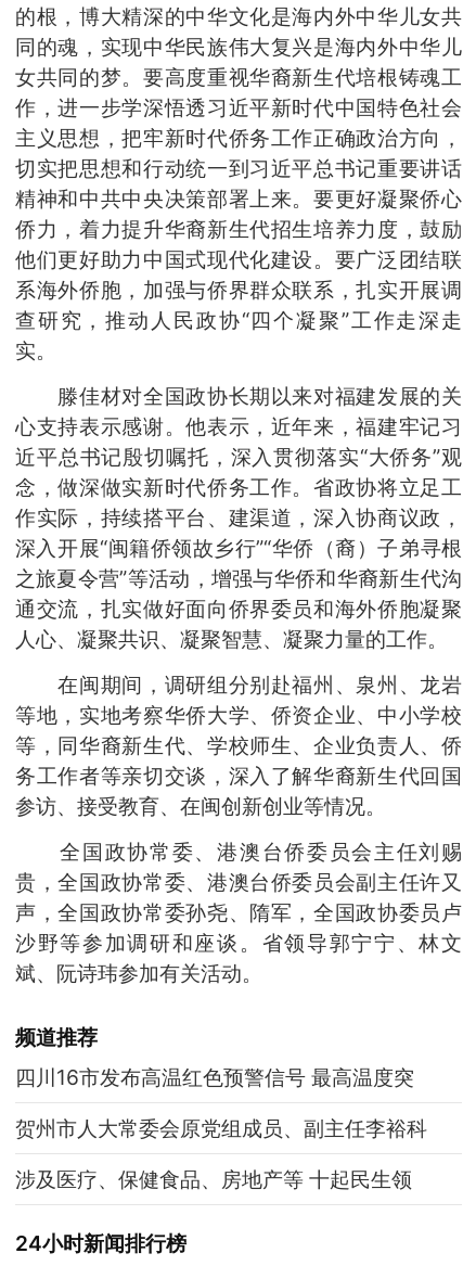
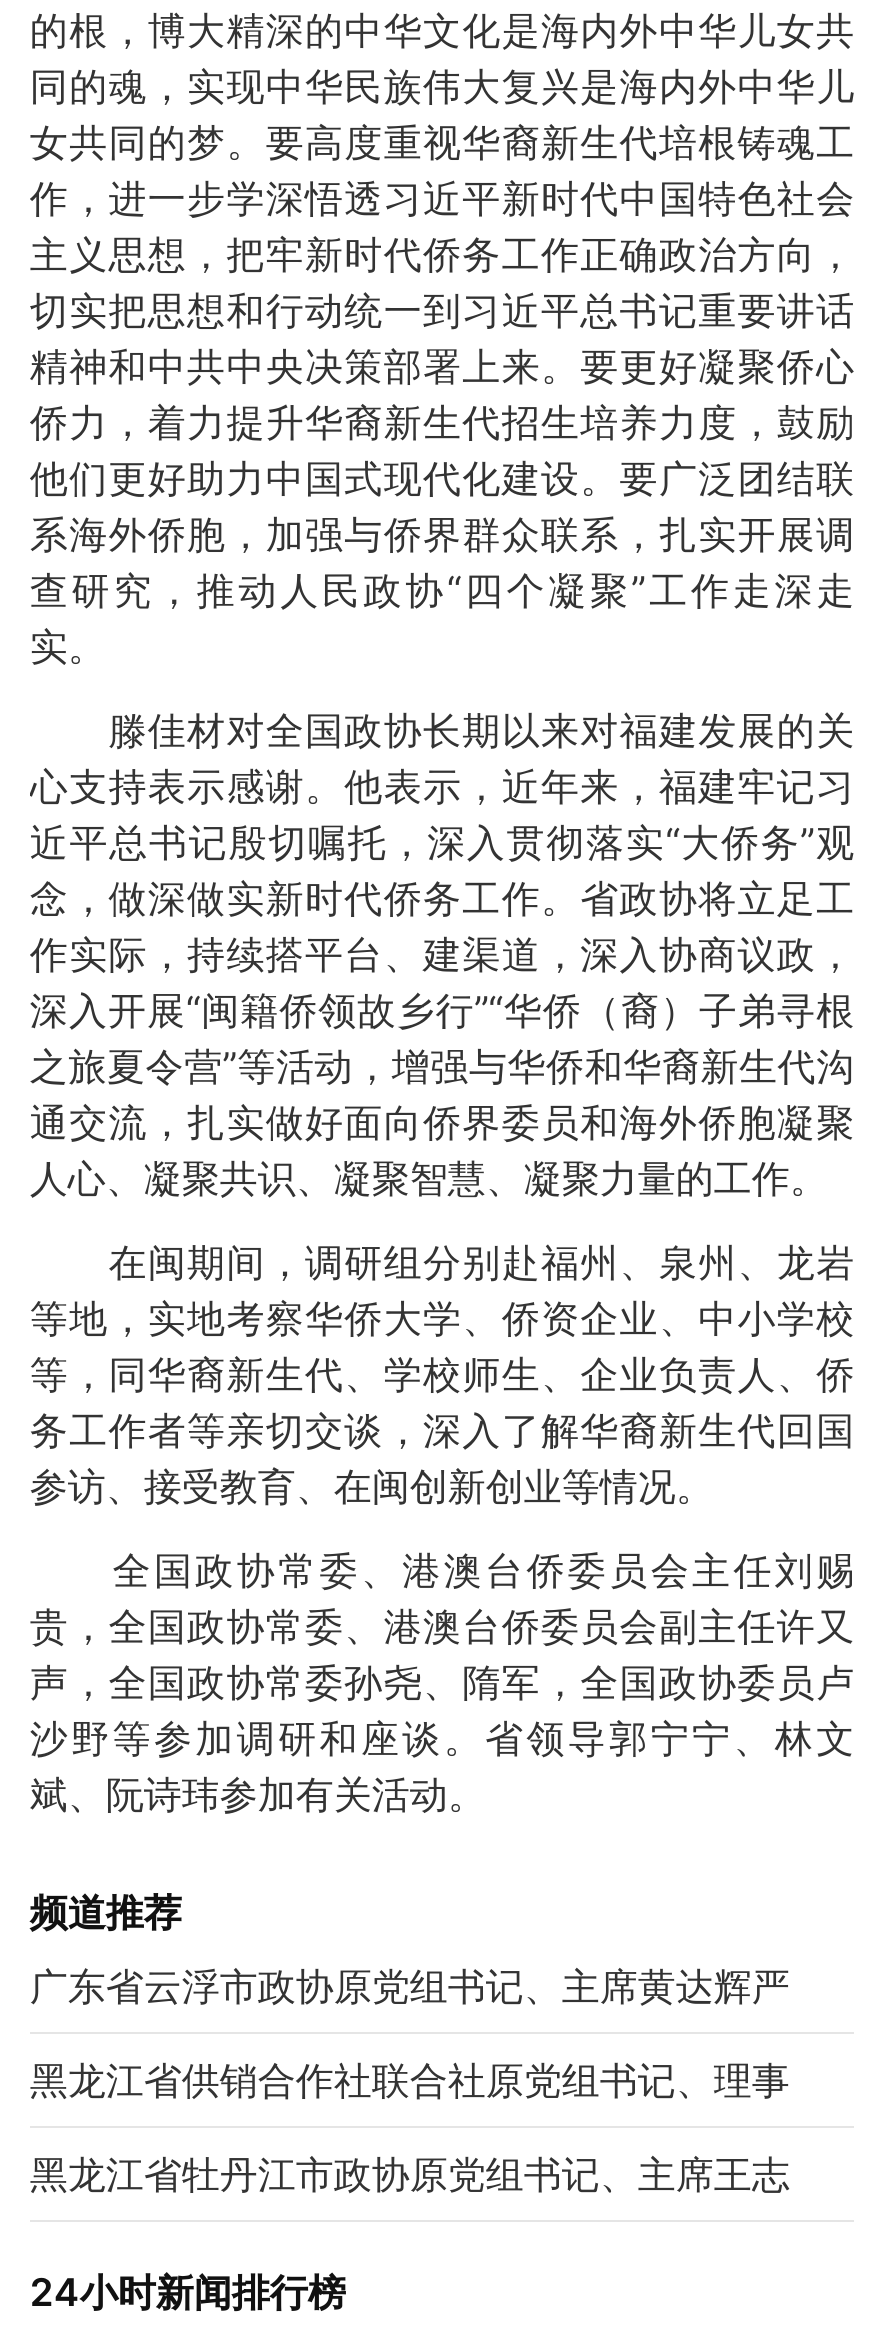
- 四川16市发布高温红色预警信号 最高温度突
+ 广东省云浮市政协原党组书记、主席黄达辉严

- 贺州市人大常委会原党组成员、副主任李裕科
+ 黑龙江省供销合作社联合社原党组书记、理事

- 涉及医疗、保健食品、房地产等 十起民生领
+ 黑龙江省牡丹江市政协原党组书记、主席王志
